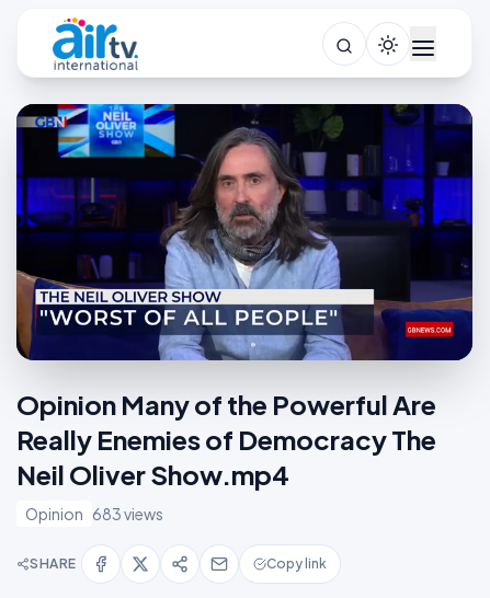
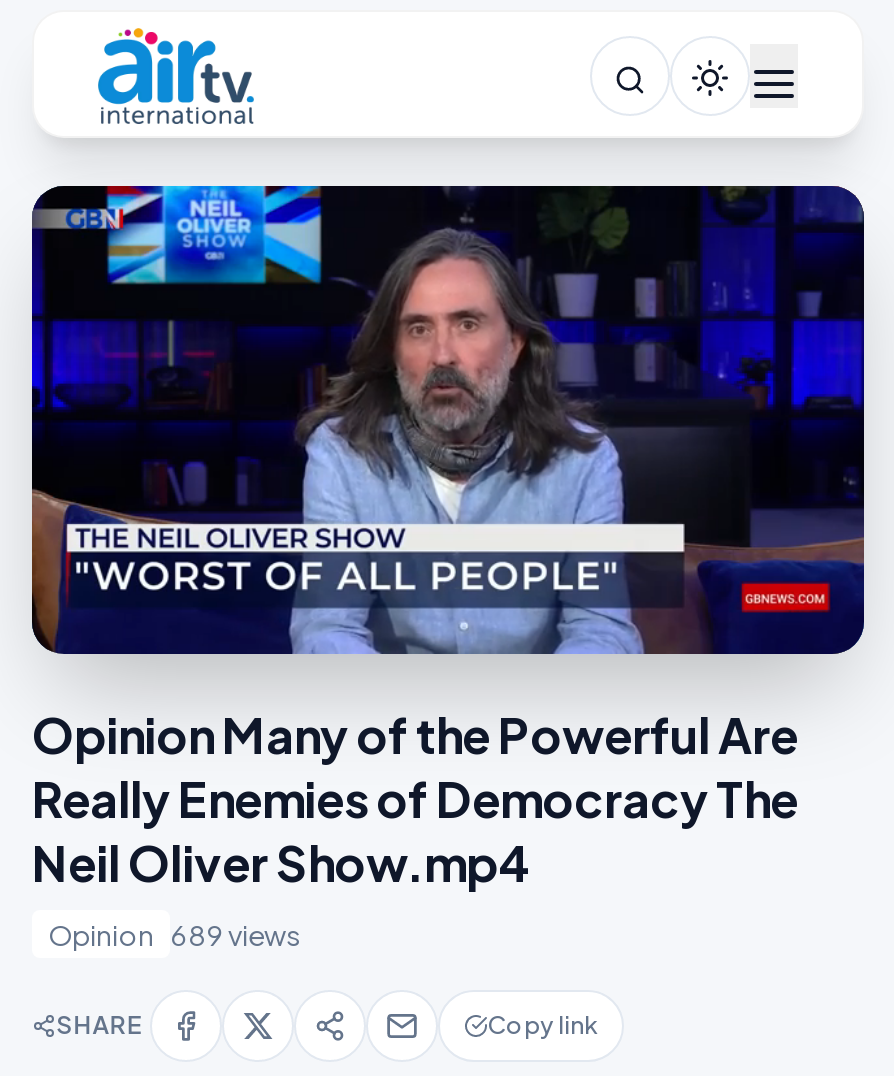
- Opinion 683 views
+ Opinion 689 views
